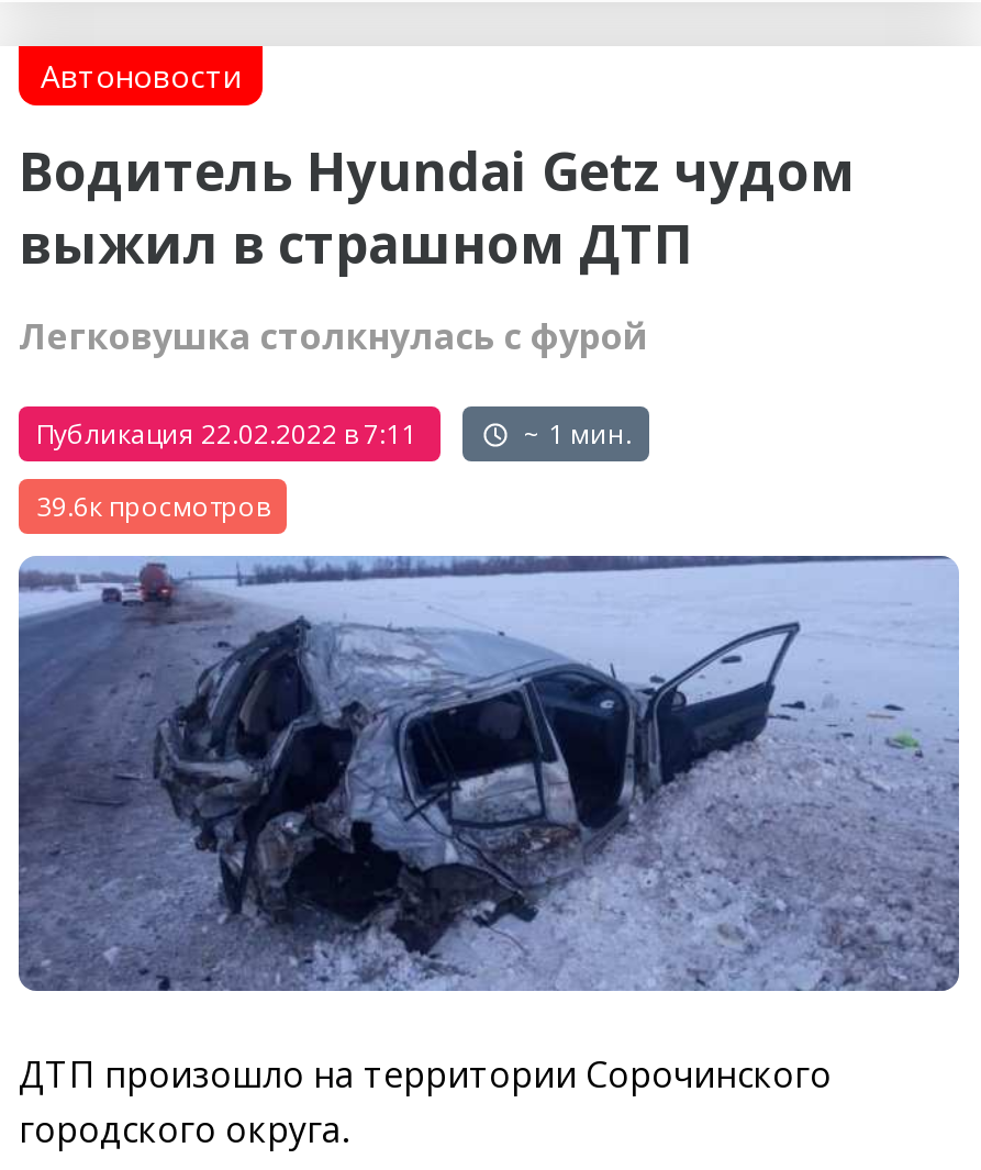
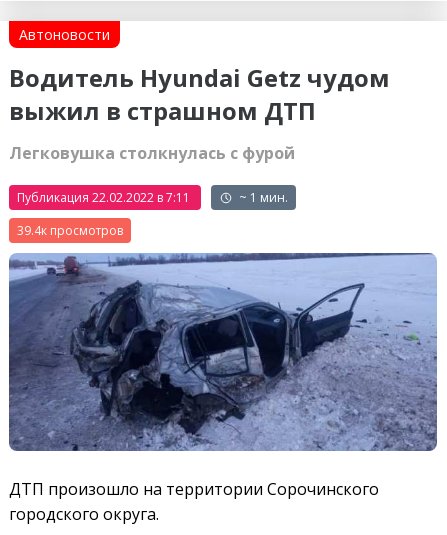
- 39.6к
+ 39.4к
